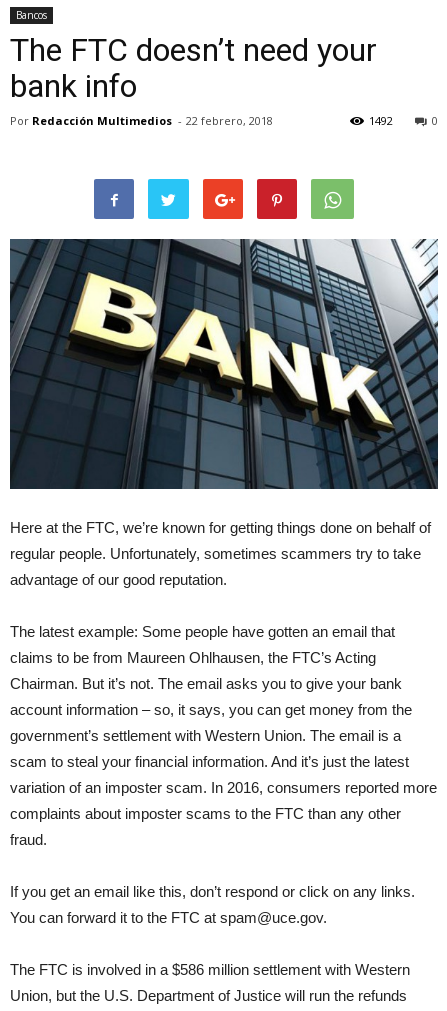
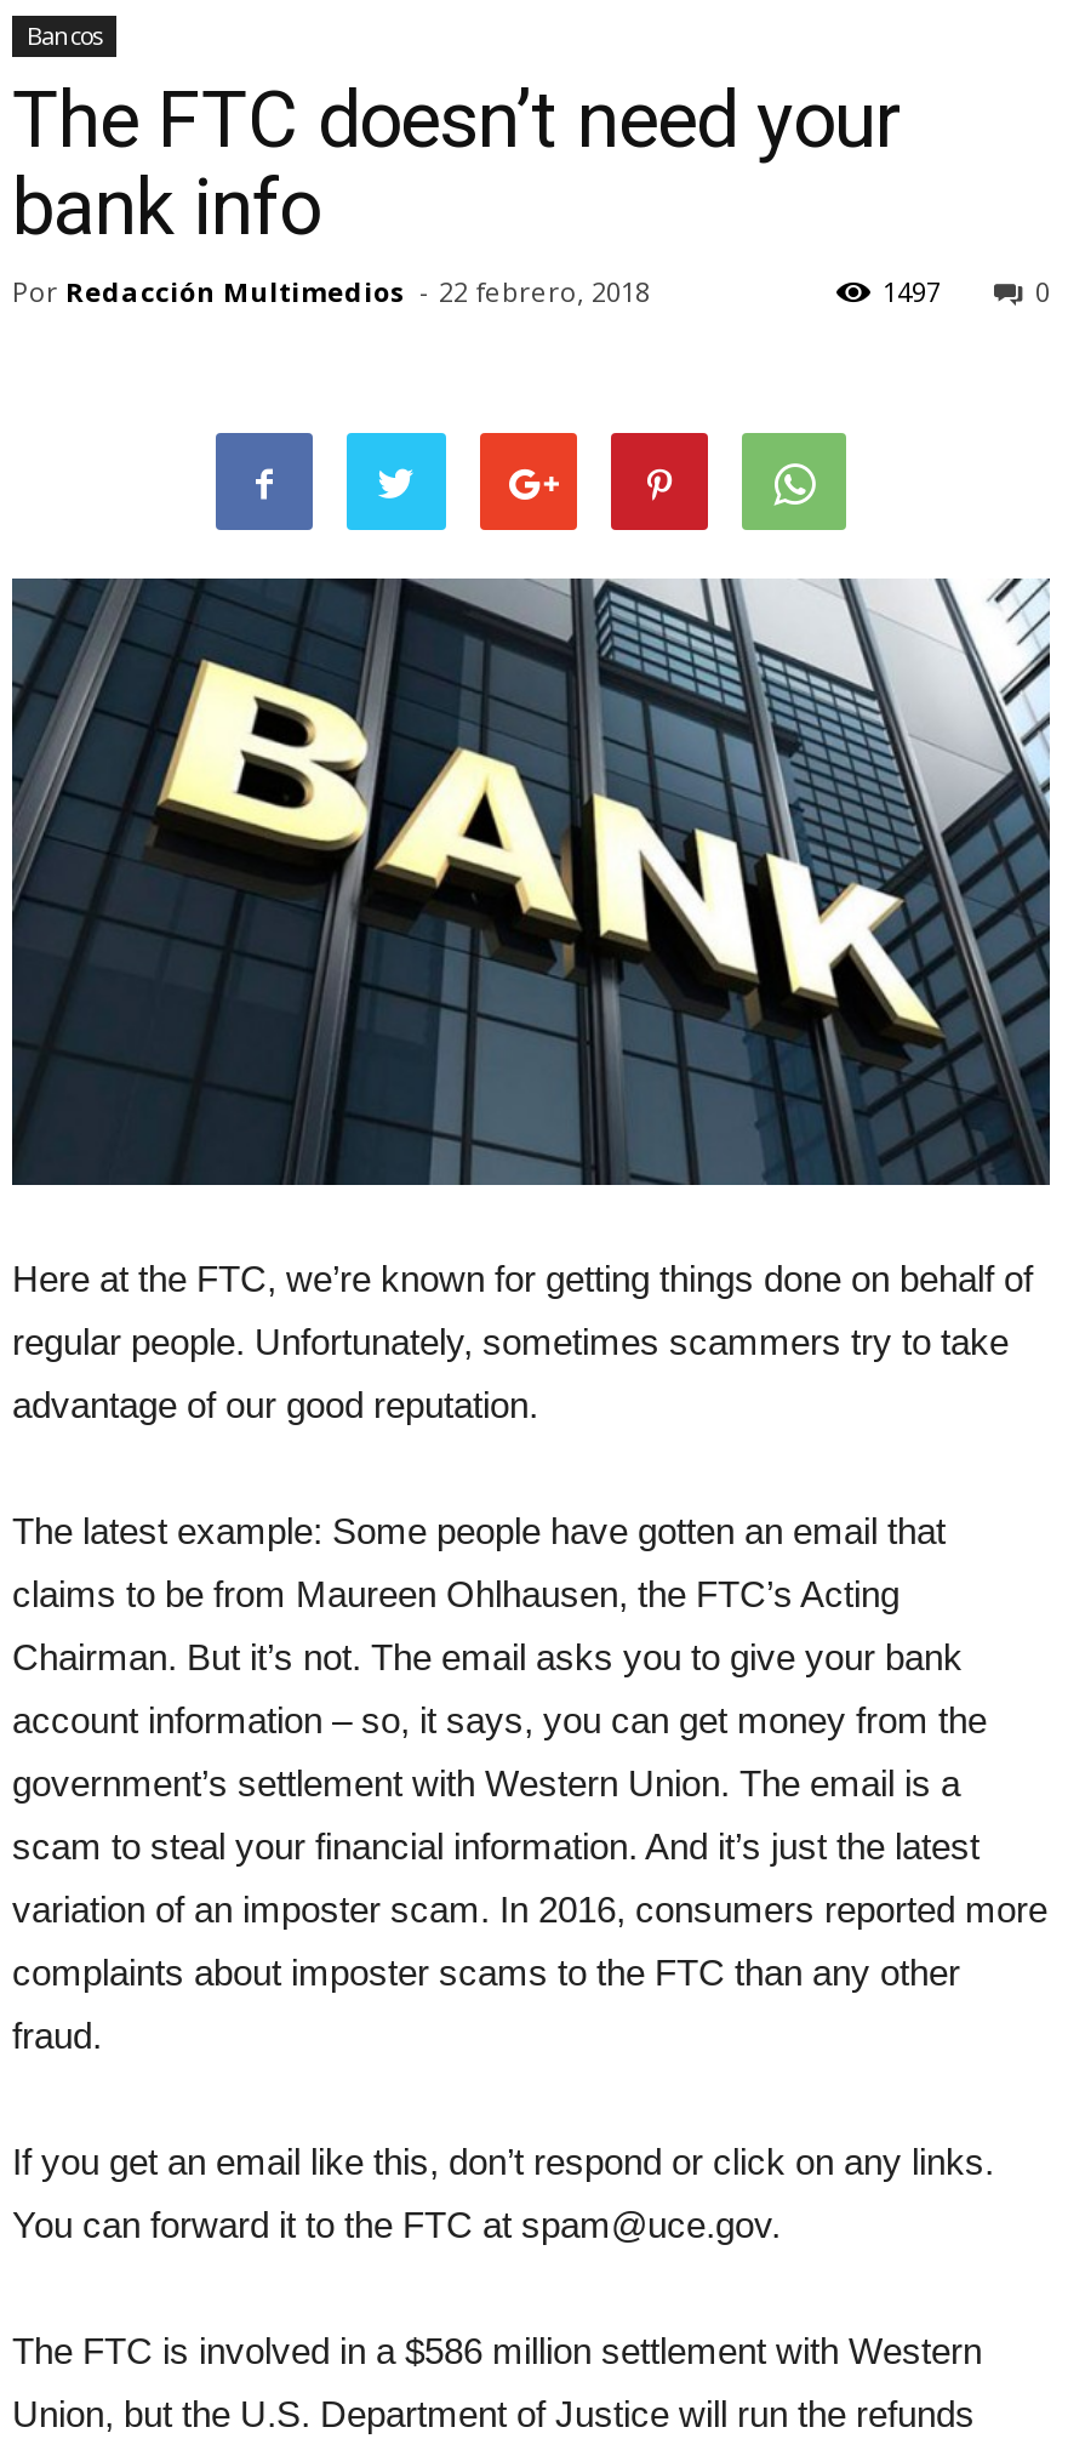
- 1492
+ 1497
